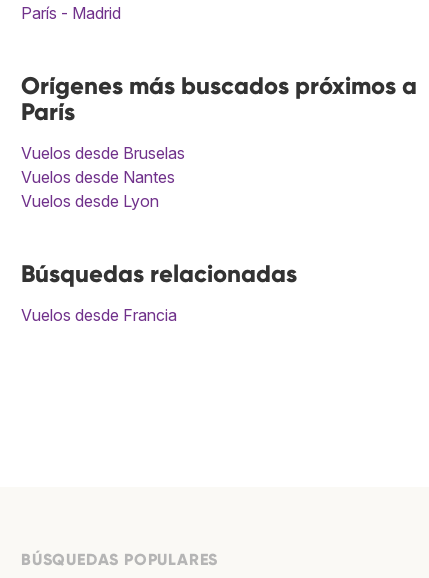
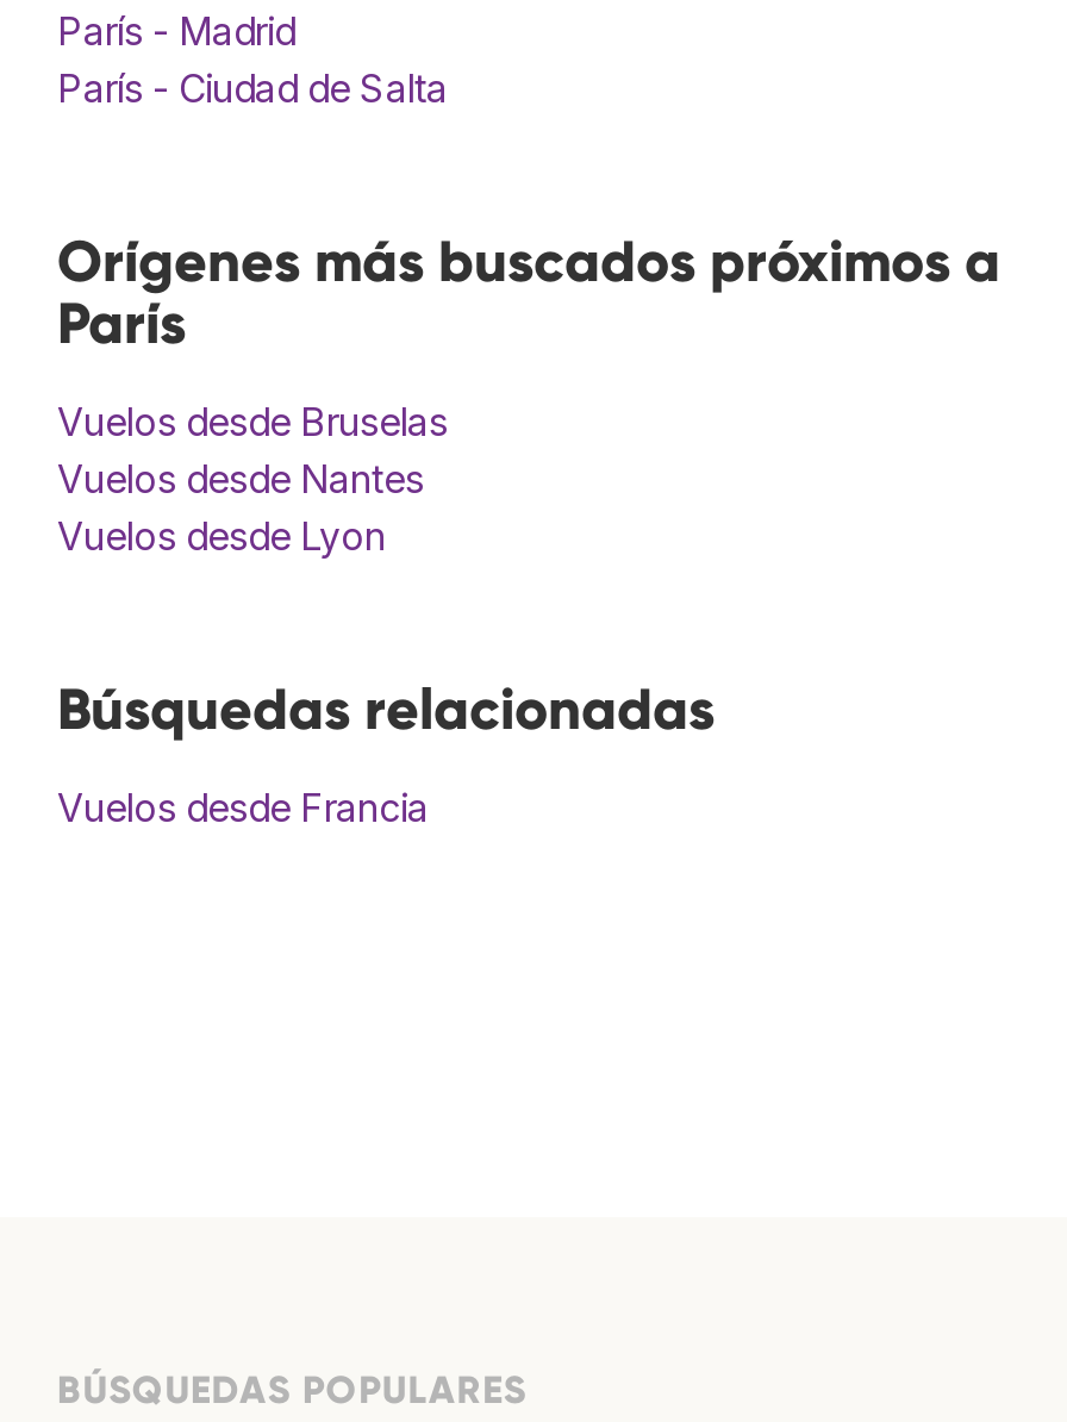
+ París - Ciudad de Salta
